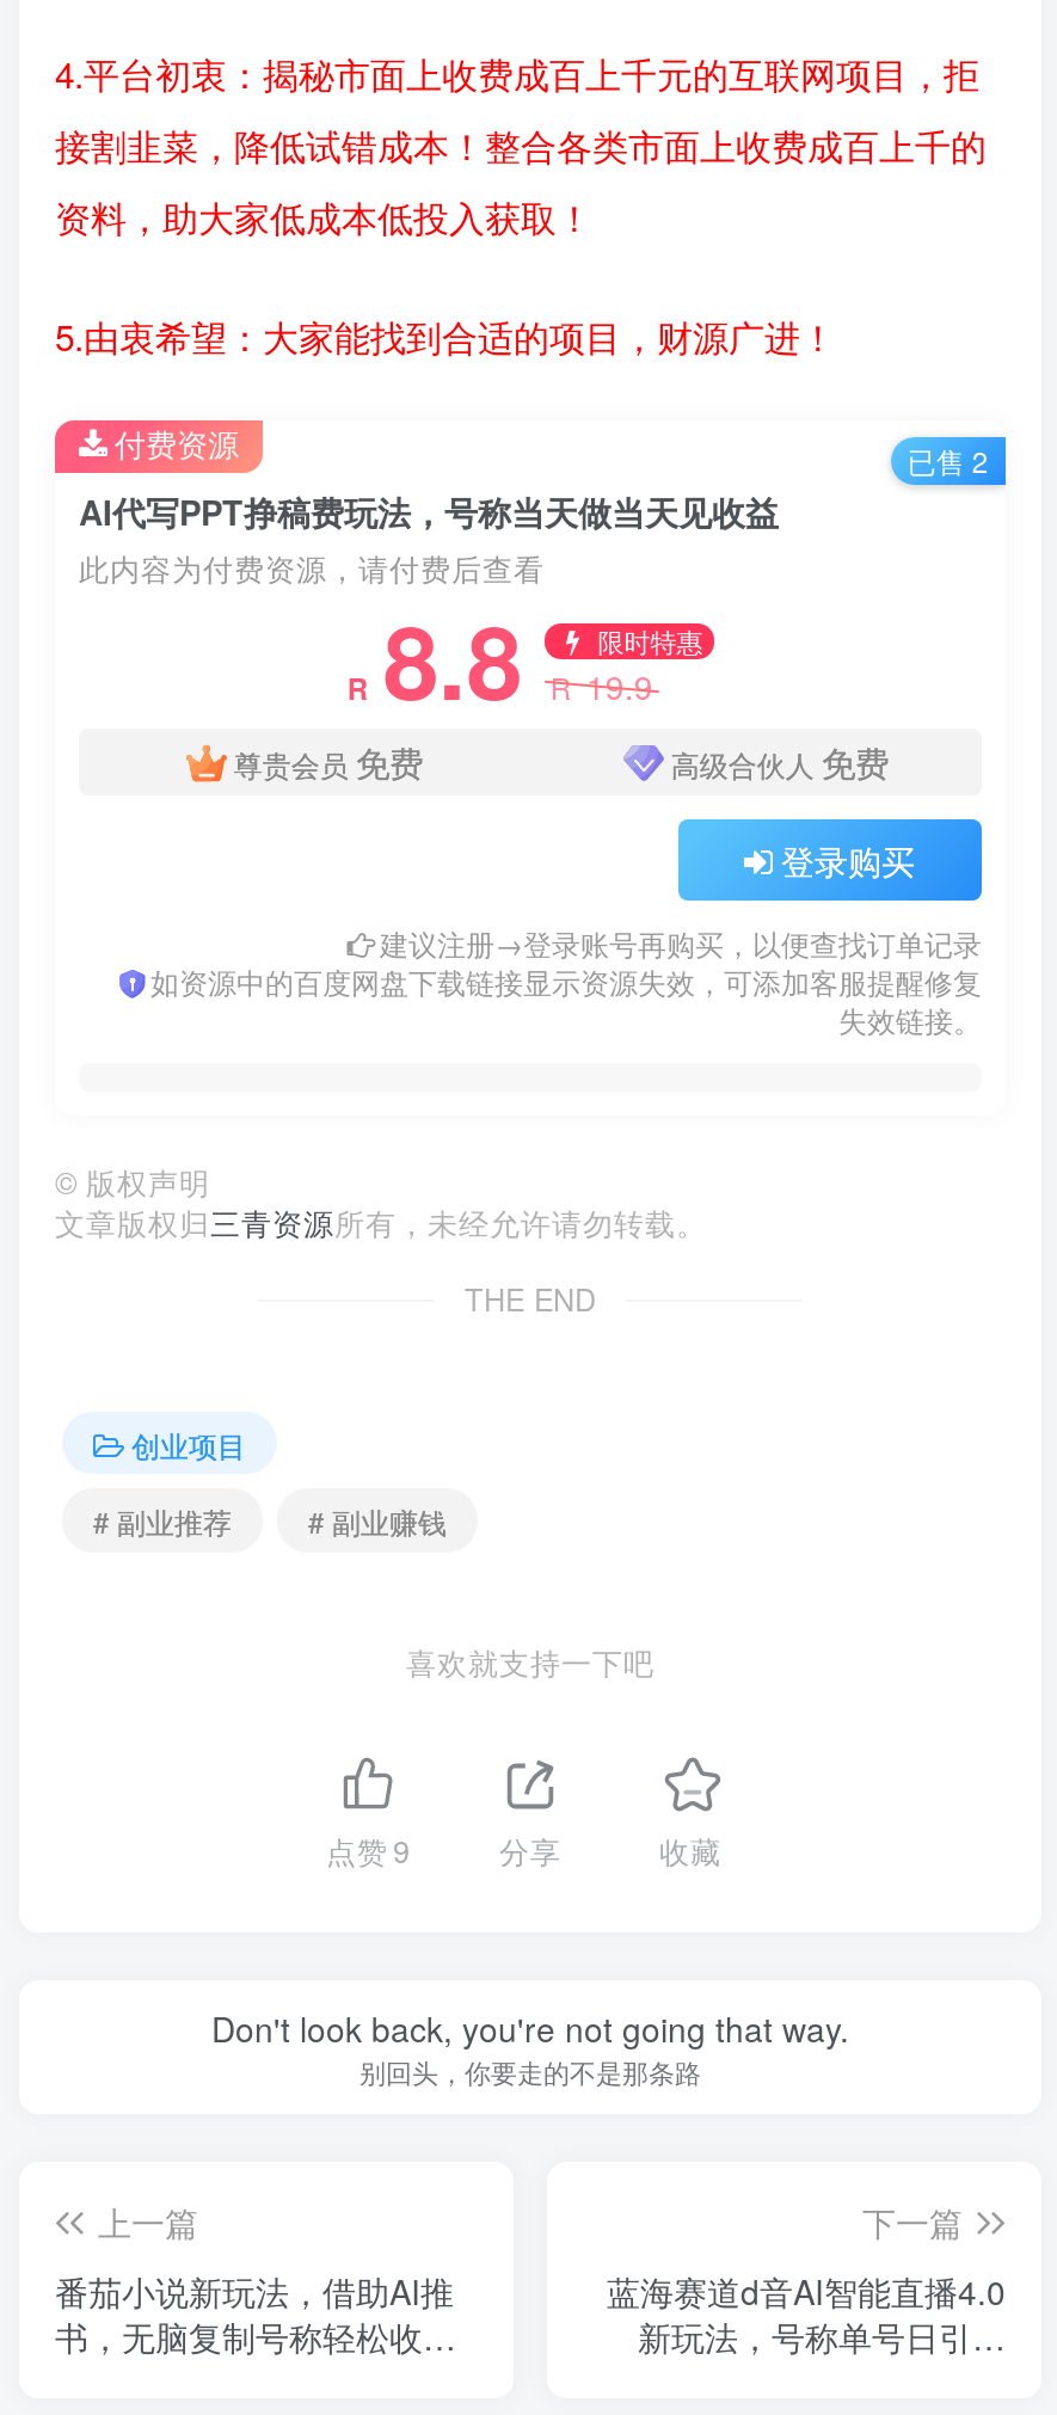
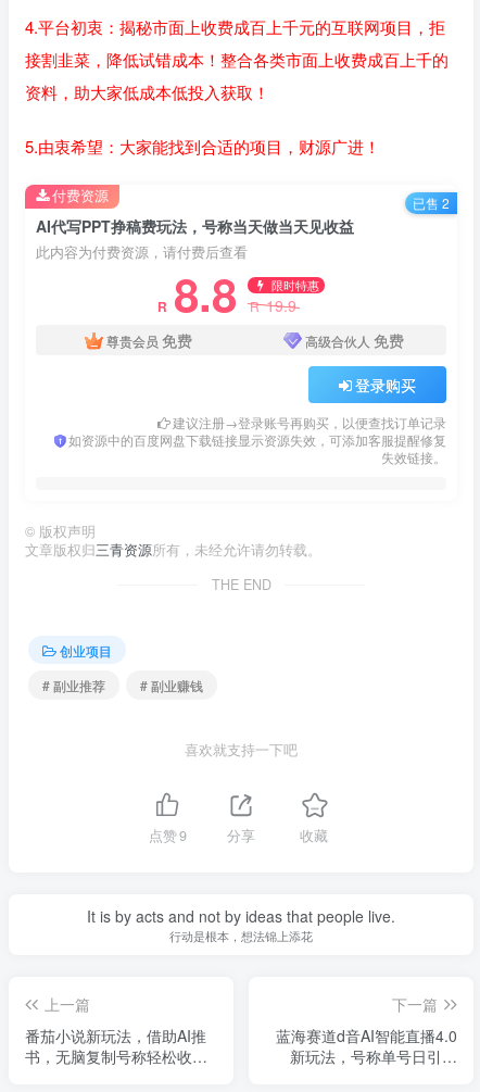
- Don't look back, you're not going that way.
- 别回头，你要走的不是那条路
+ It is by acts and not by ideas that people live.
+ 行动是根本，想法锦上添花
